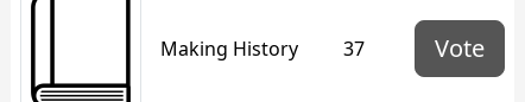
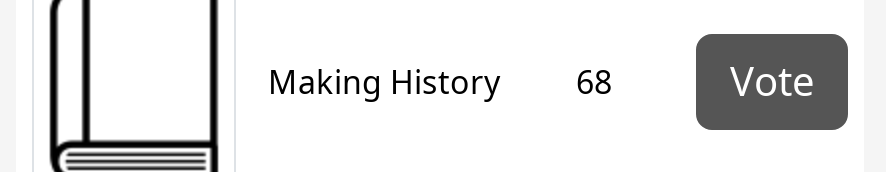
- Making History 37
+ Making History 68
